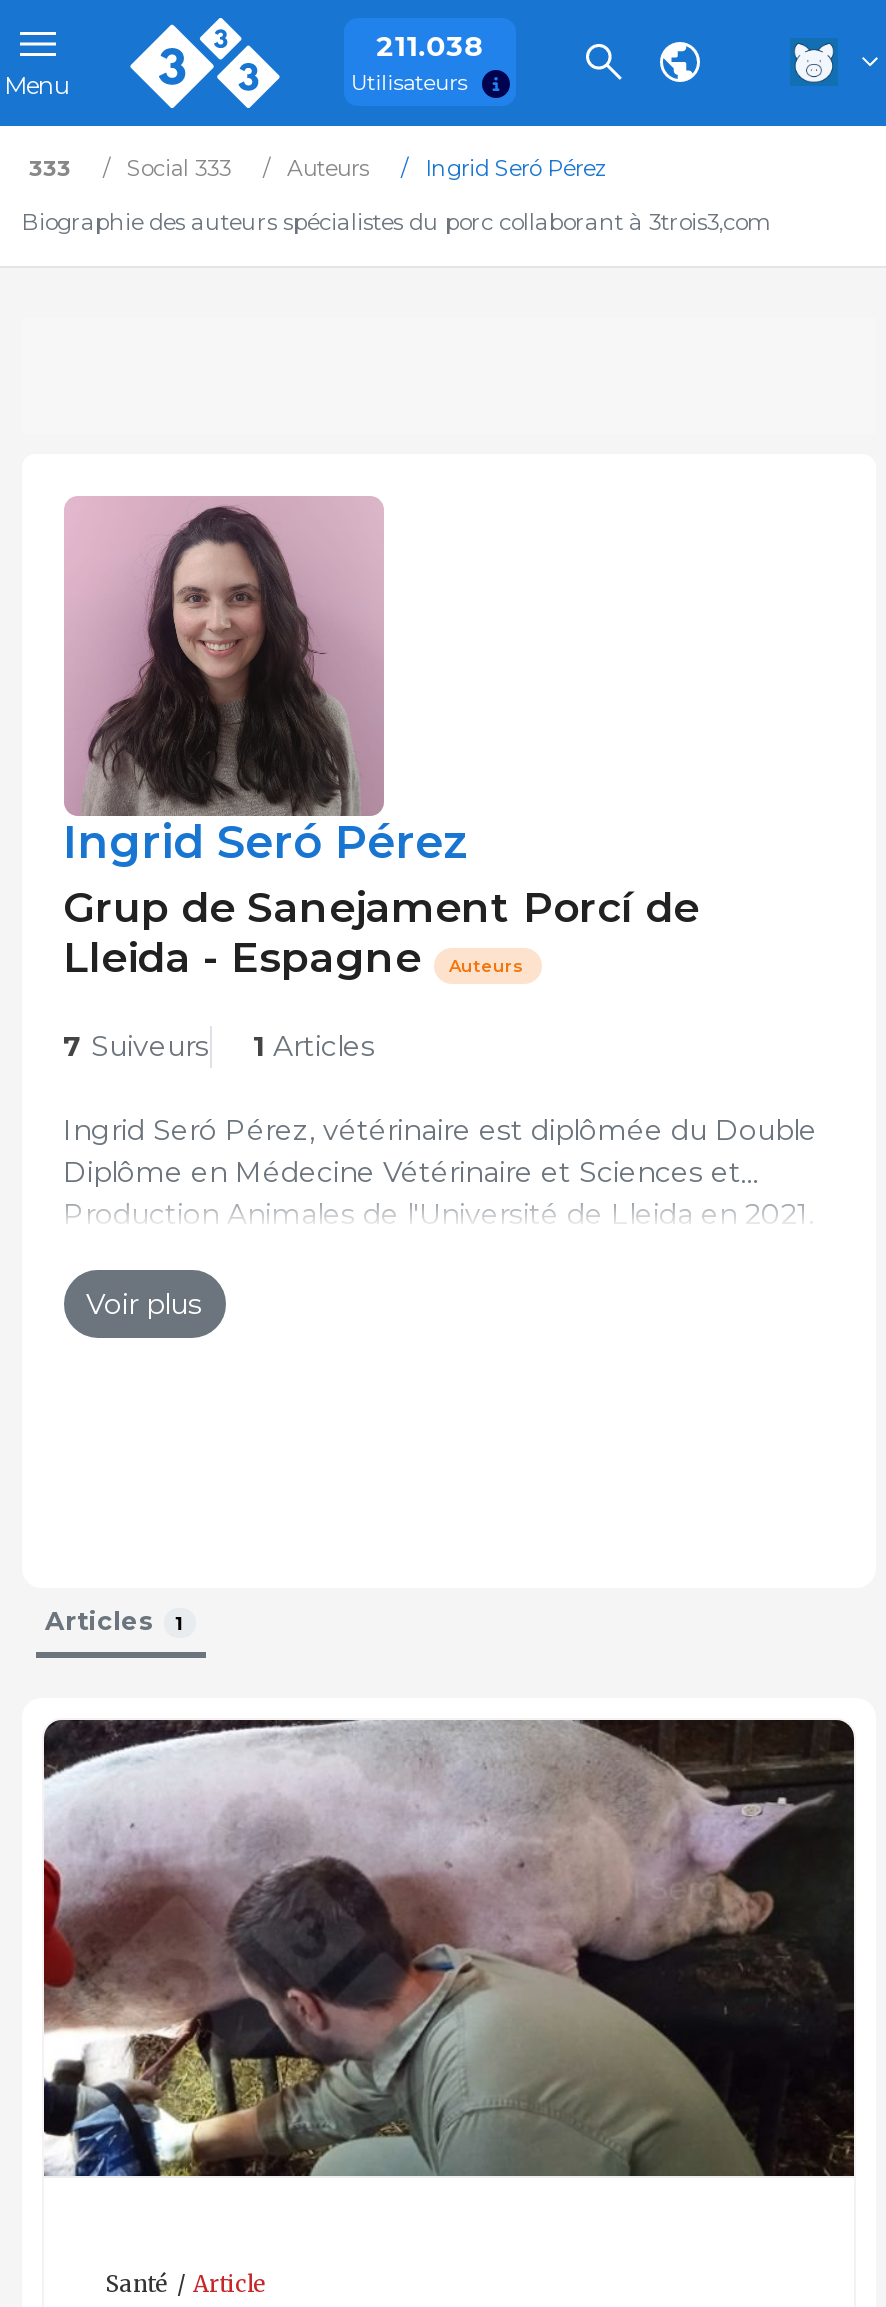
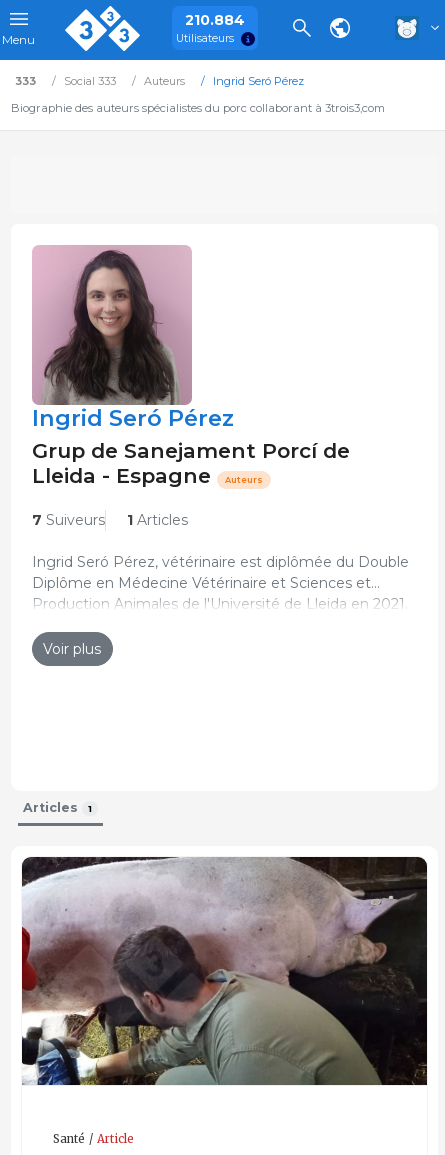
- 211.038
+ 210.884
